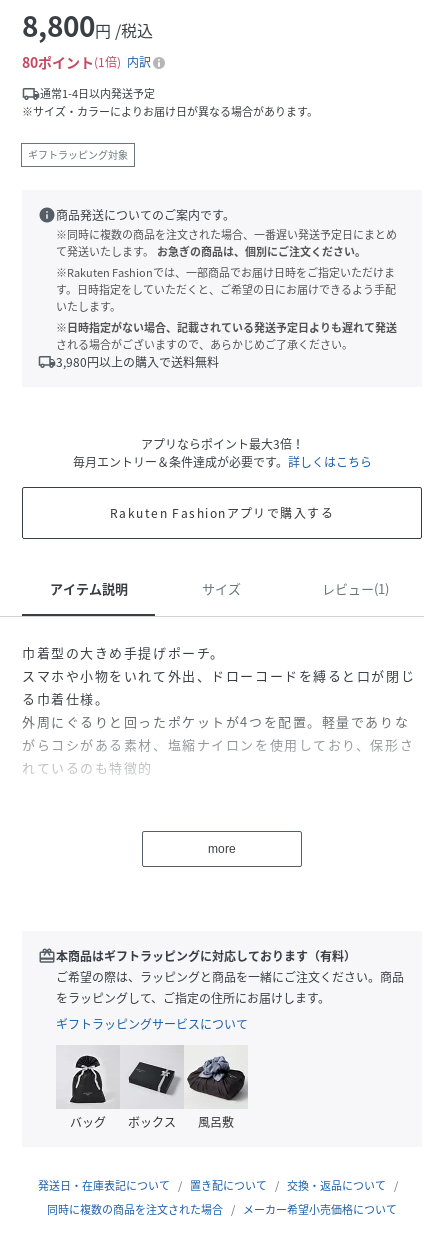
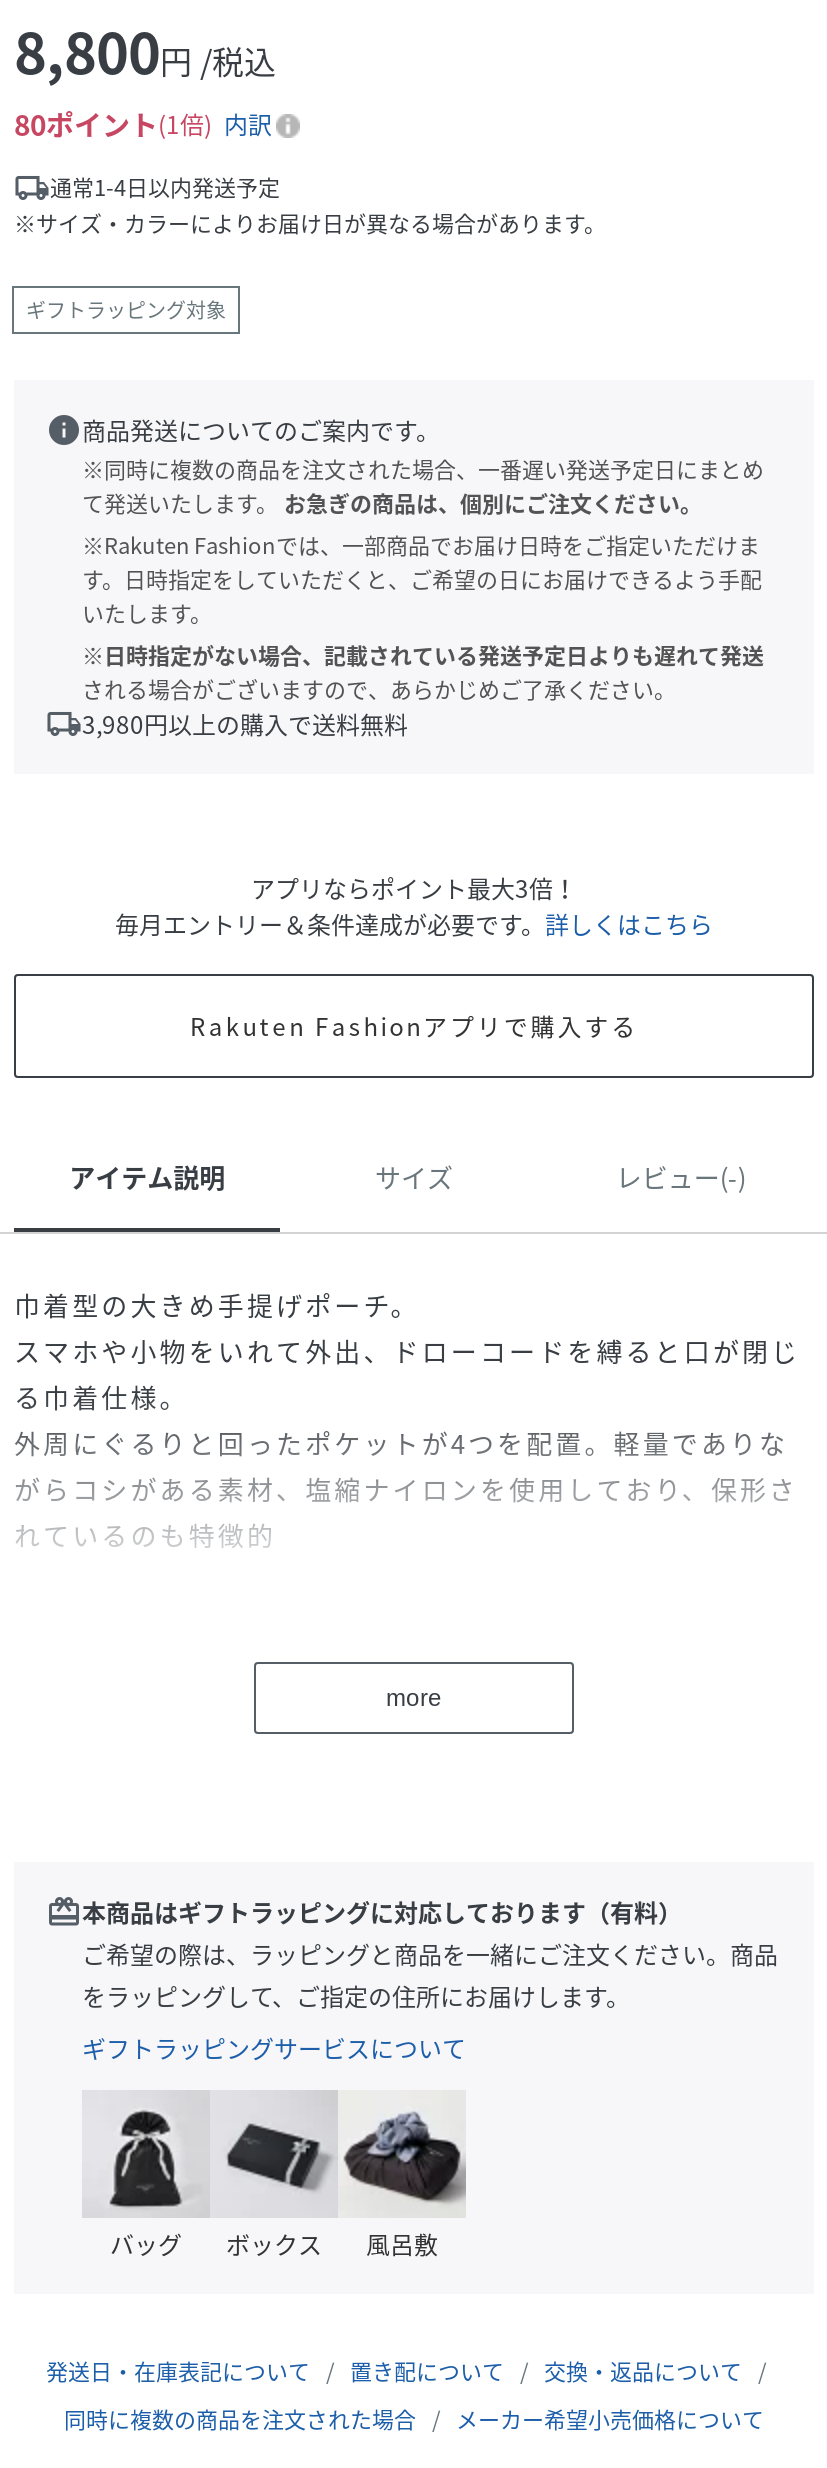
- レビュー(1)
+ レビュー(-)
